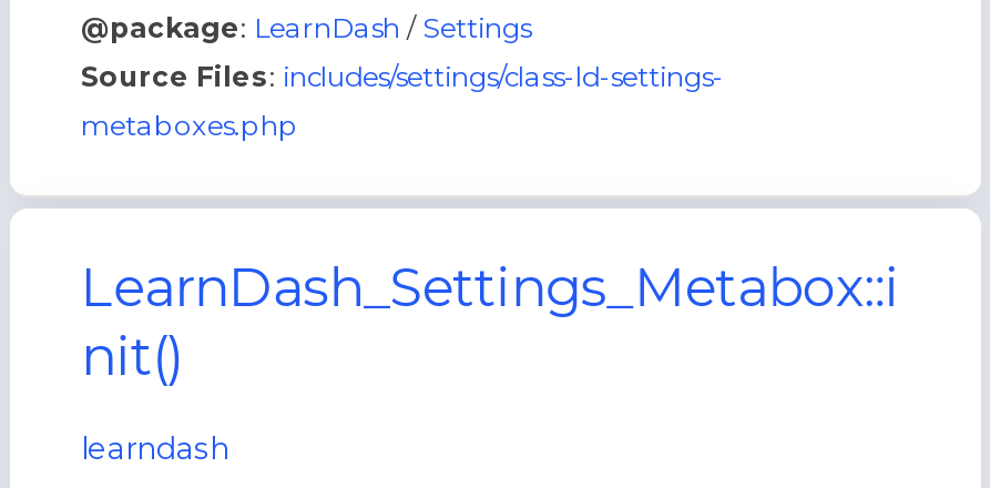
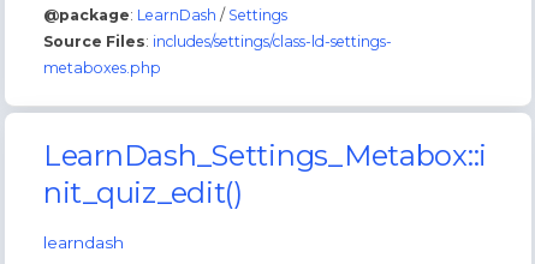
- nit()
+ nit_quiz_edit()
